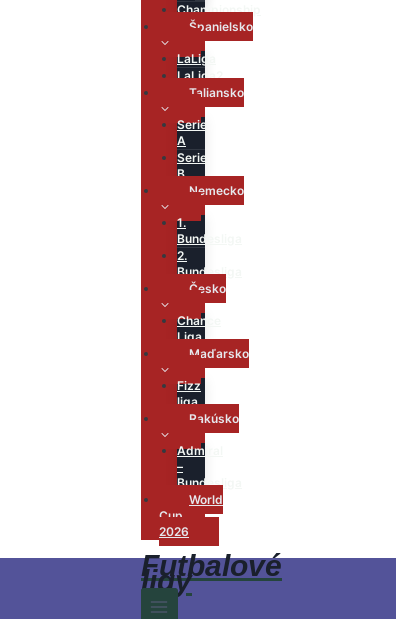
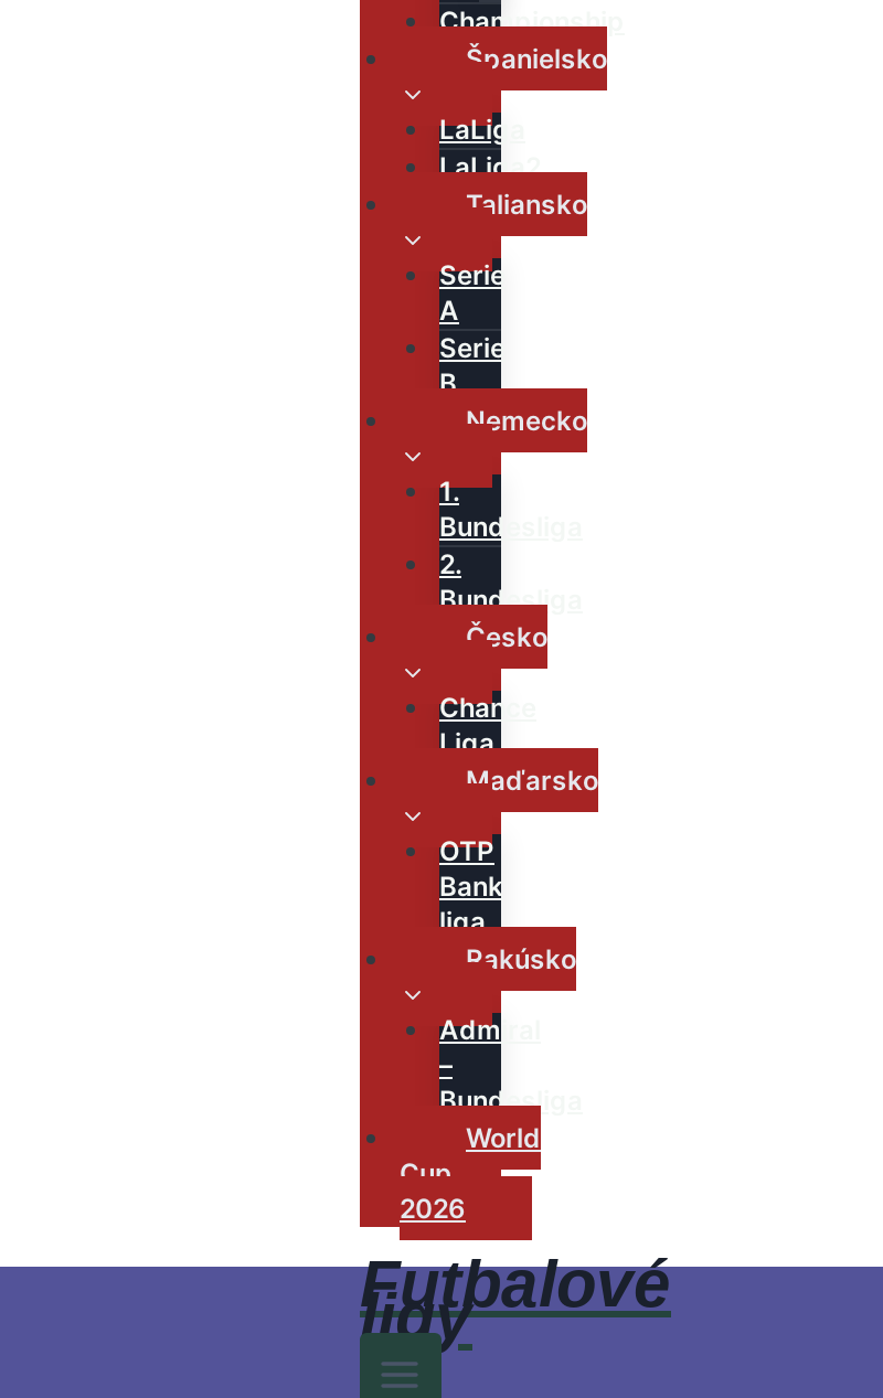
- Fizz
+ OTP
+ Bank
